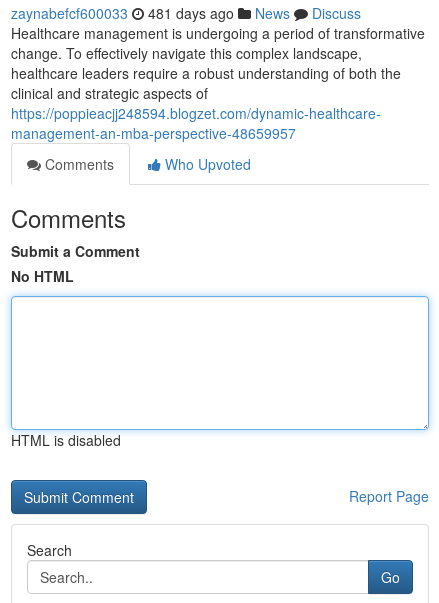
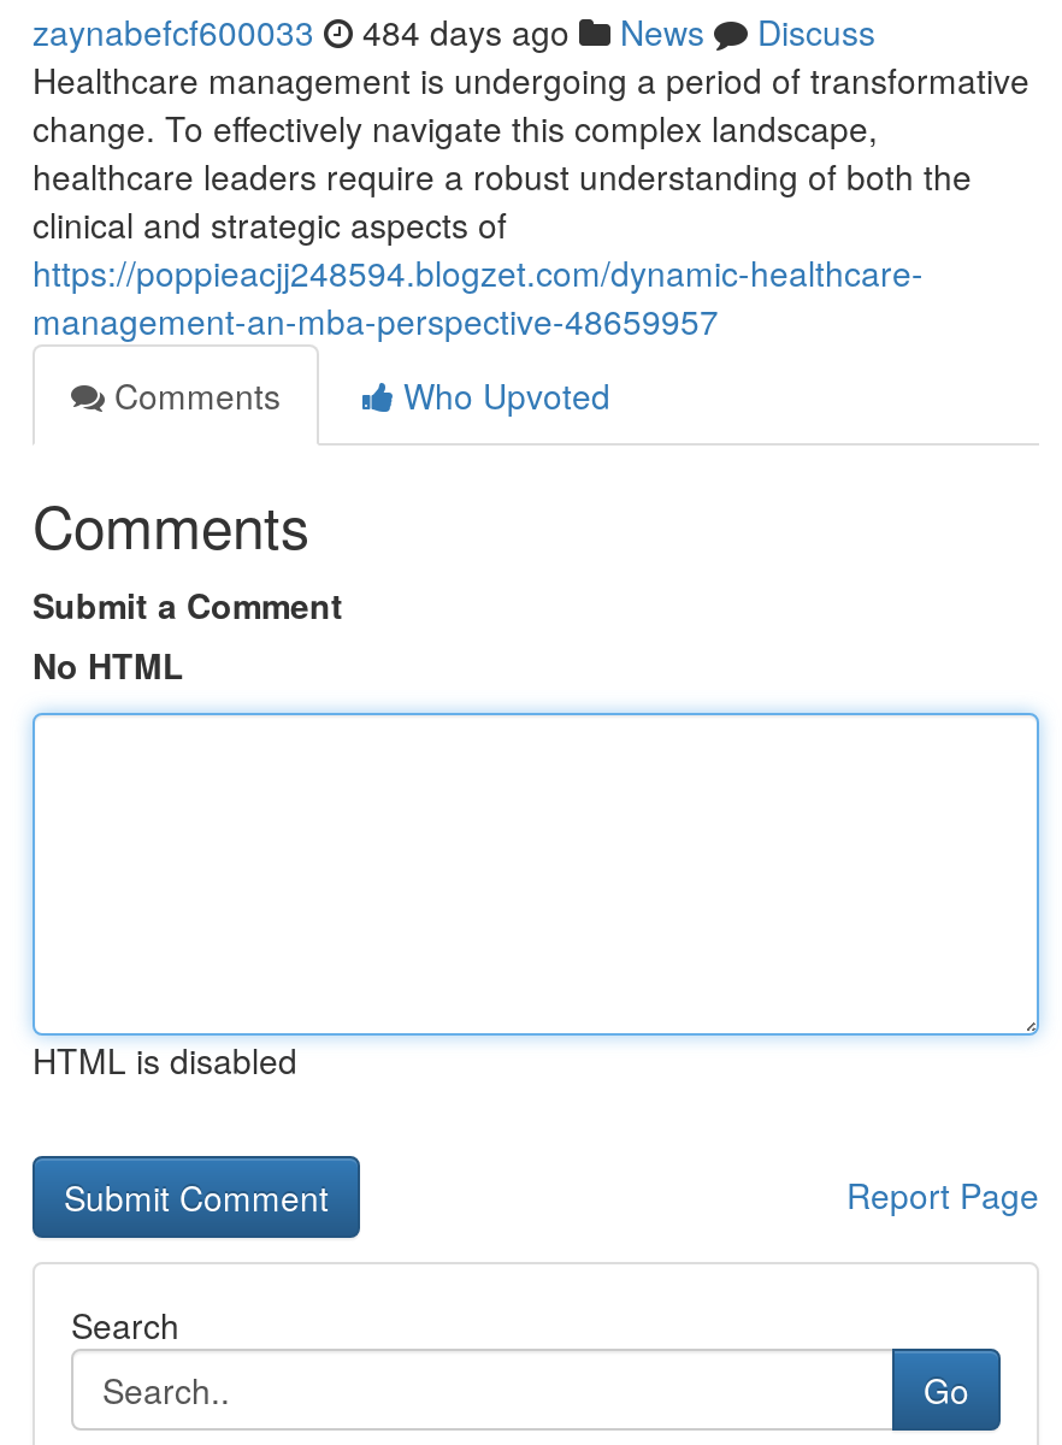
- zaynabefcf600033 481 days ago News Discuss
+ zaynabefcf600033 484 days ago News Discuss
